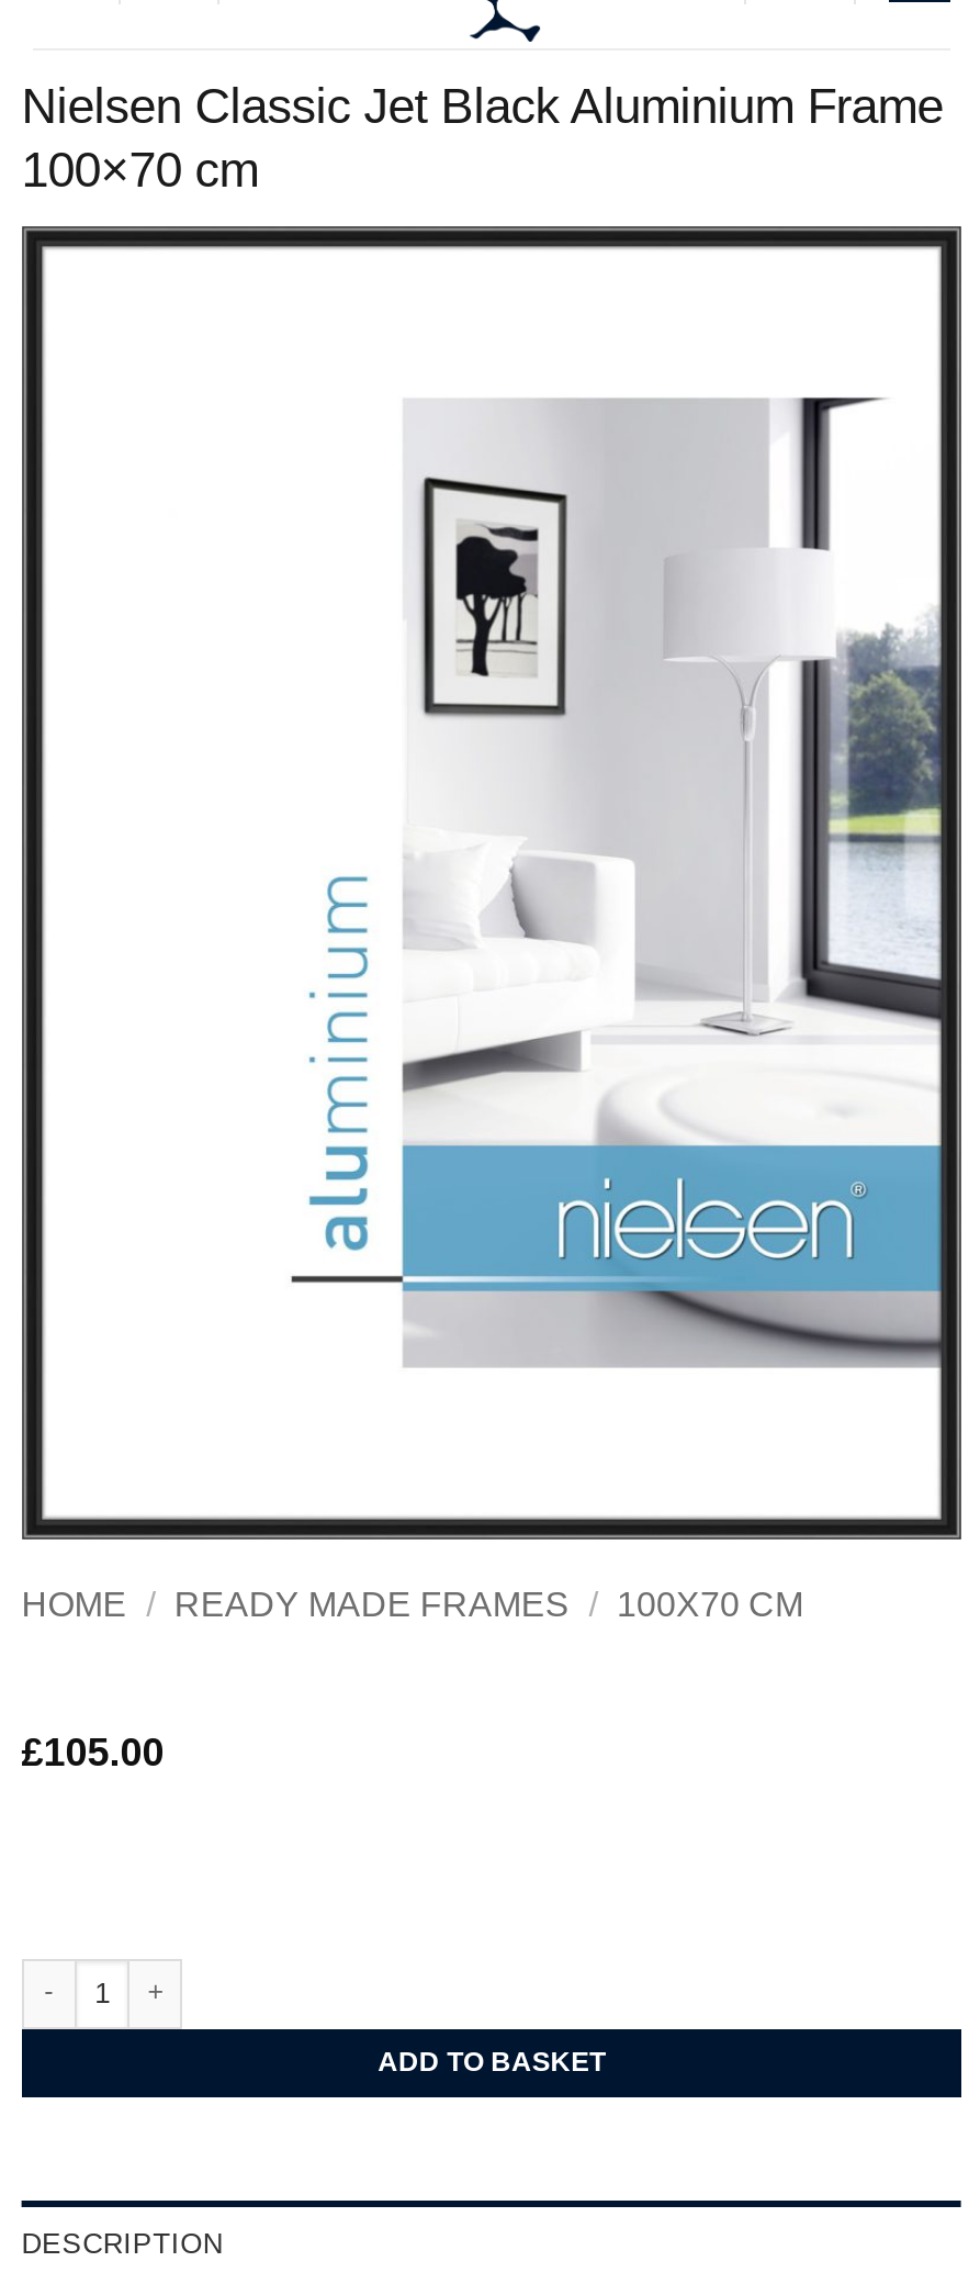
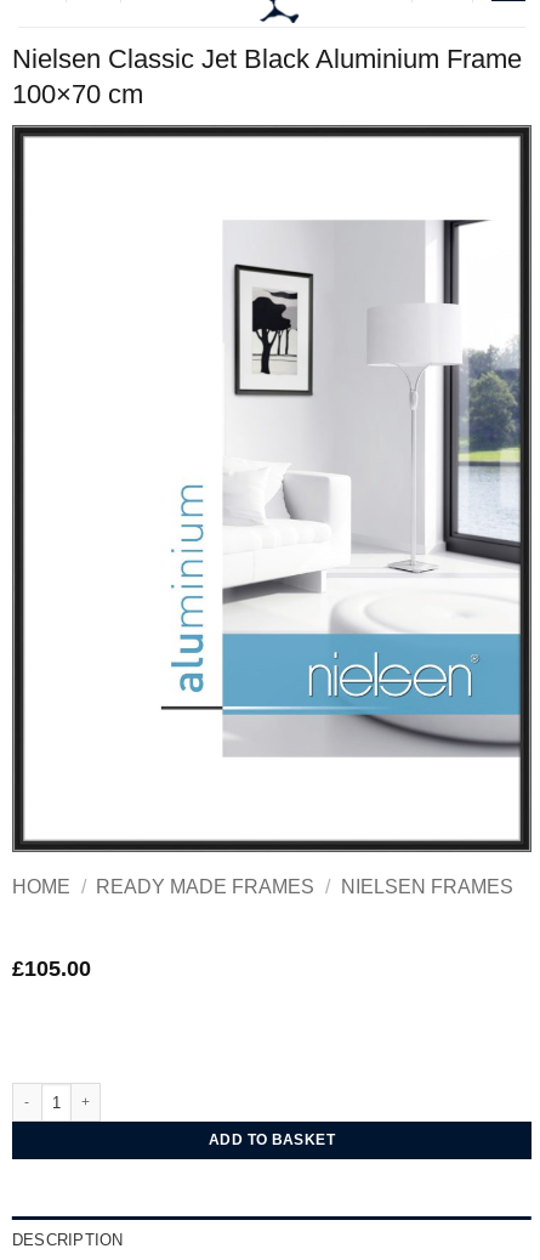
- HOME / READY MADE FRAMES / 100X70 CM
+ HOME / READY MADE FRAMES / NIELSEN FRAMES
